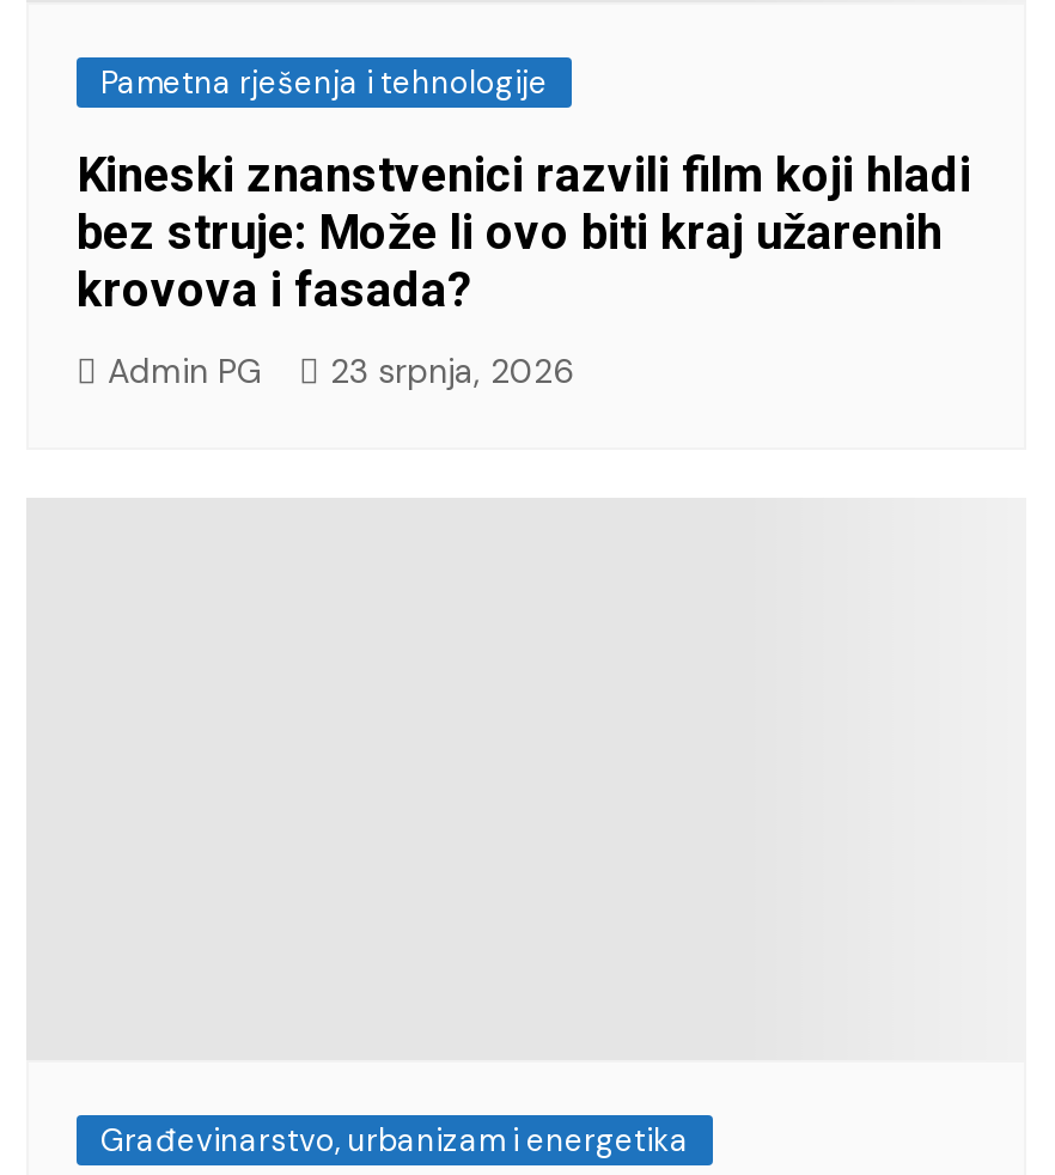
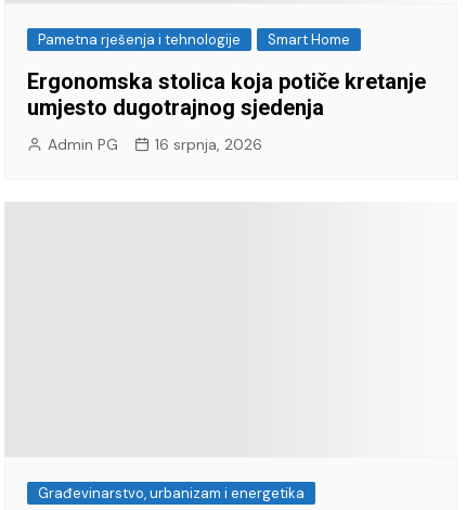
- Kineski znanstvenici razvili film koji hladi
- bez struje: Može li ovo biti kraj užarenih
- krovova i fasada?
+ Smart Home
+ Ergonomska stolica koja potiče kretanje
+ umjesto dugotrajnog sjedenja

- Admin PG 23 srpnja, 2026
+ Admin PG 16 srpnja, 2026
